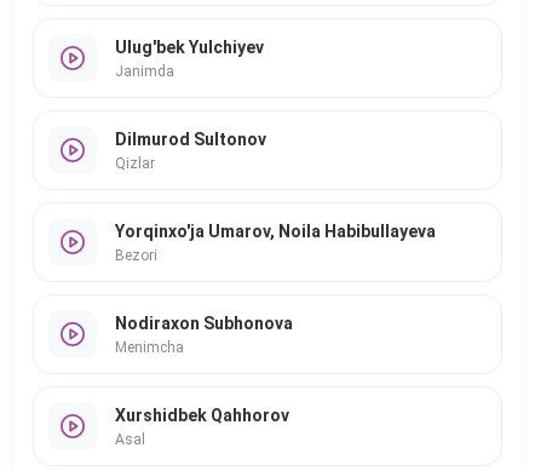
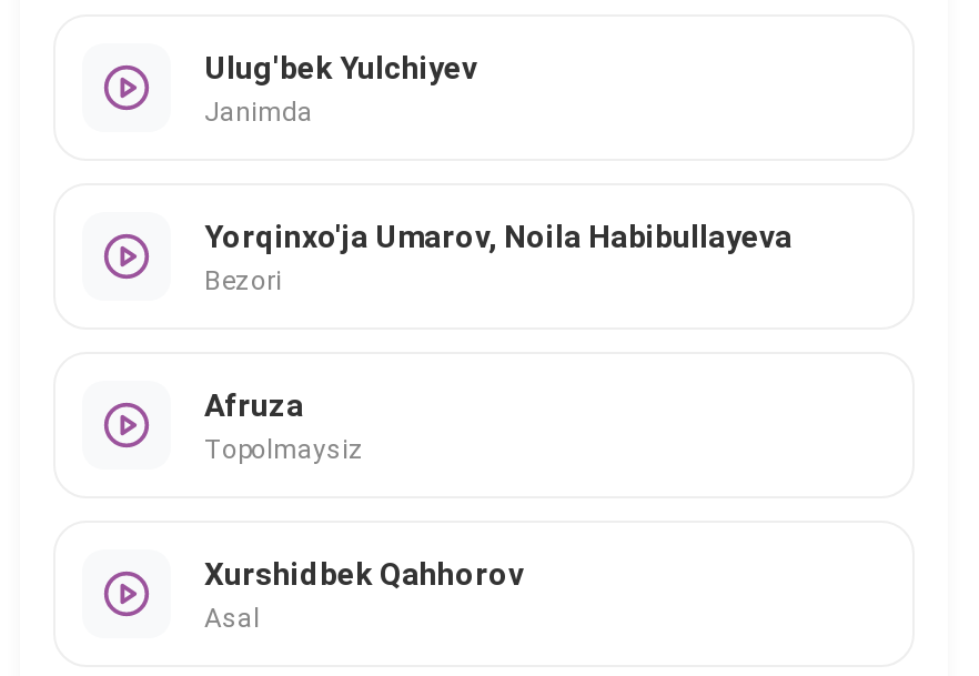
- Dilmurod Sultonov
- Qizlar

- Nodiraxon Subhonova
- Menimcha
+ Afruza
+ Topolmaysiz
